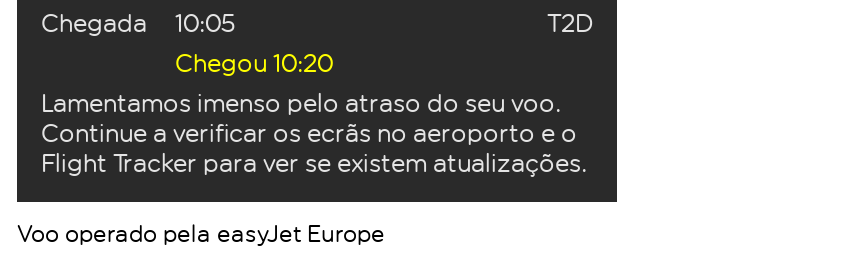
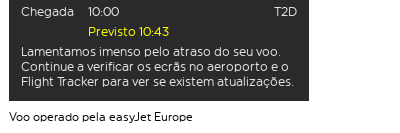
- Chegada 10:05
+ Chegada 10:00

- Chegou 10:20
+ Previsto 10:43
